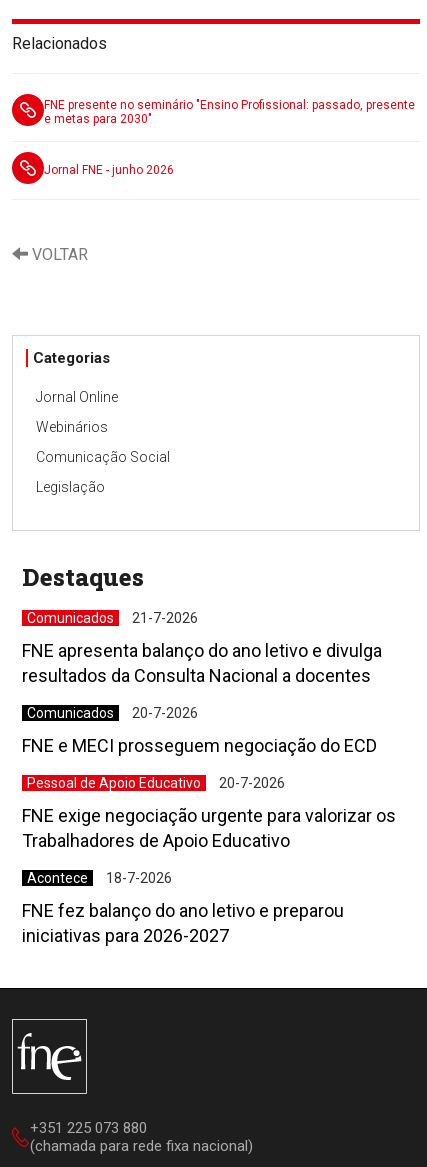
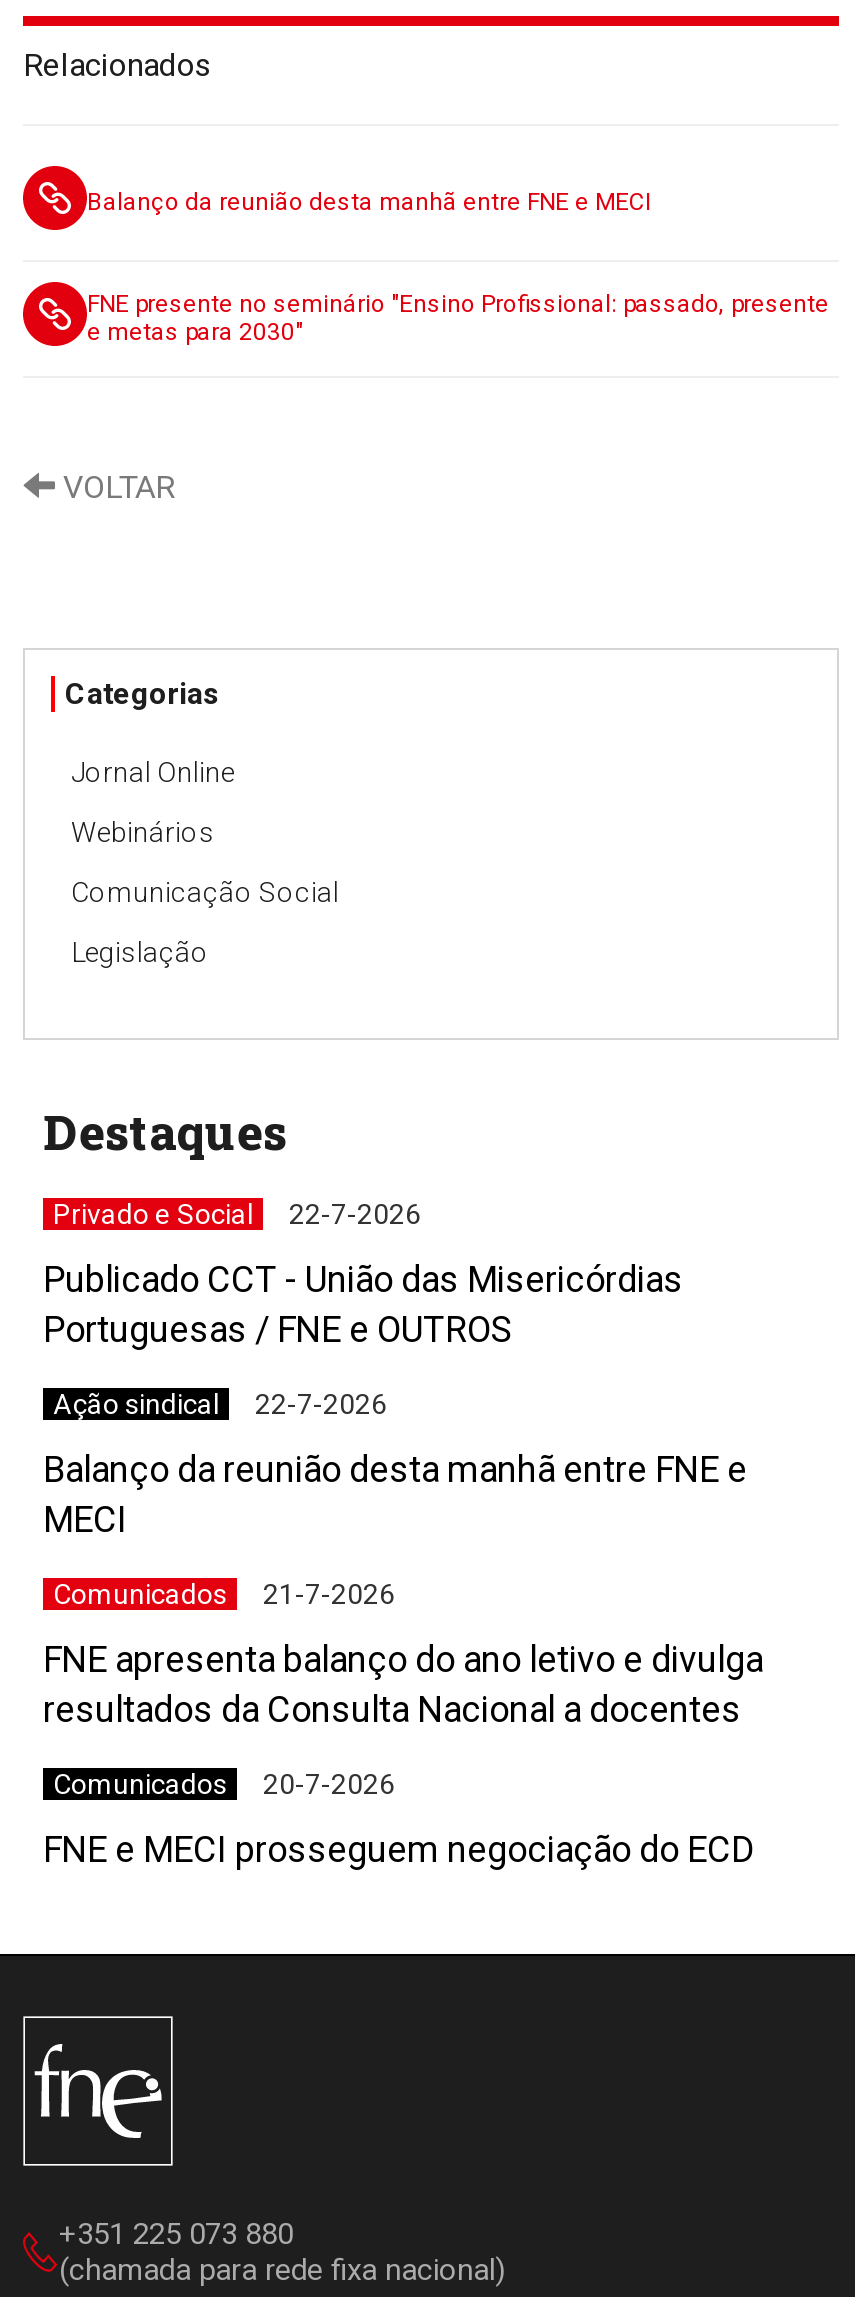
+ Balanço da reunião desta manhã entre FNE e MECI

moved down: FNE presente no seminário "Ensino Profissional: passado, presente | e metas para 2030"

- Jornal FNE - junho 2026

+ Privado e Social
+ 22-7-2026
+ Publicado CCT - União das Misericórdias
+ Portuguesas / FNE e OUTROS
+ Ação sindical
+ 22-7-2026
+ Balanço da reunião desta manhã entre FNE e
+ MECI

moved down: Comunicados | 21-7-2026 | FNE apresenta balanço do ano letivo e divulga | resultados da Consulta Nacional a docentes | Comunicados | 20-7-2026 | FNE e MECI prosseguem negociação do ECD

- Pessoal de Apoio Educativo
- 20-7-2026
- FNE exige negociação urgente para valorizar os
- Trabalhadores de Apoio Educativo
- Acontece
- 18-7-2026
- FNE fez balanço do ano letivo e preparou
- iniciativas para 2026-2027
